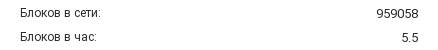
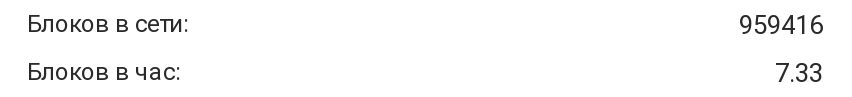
- 959058
+ 959416

- 5.5
+ 7.33
